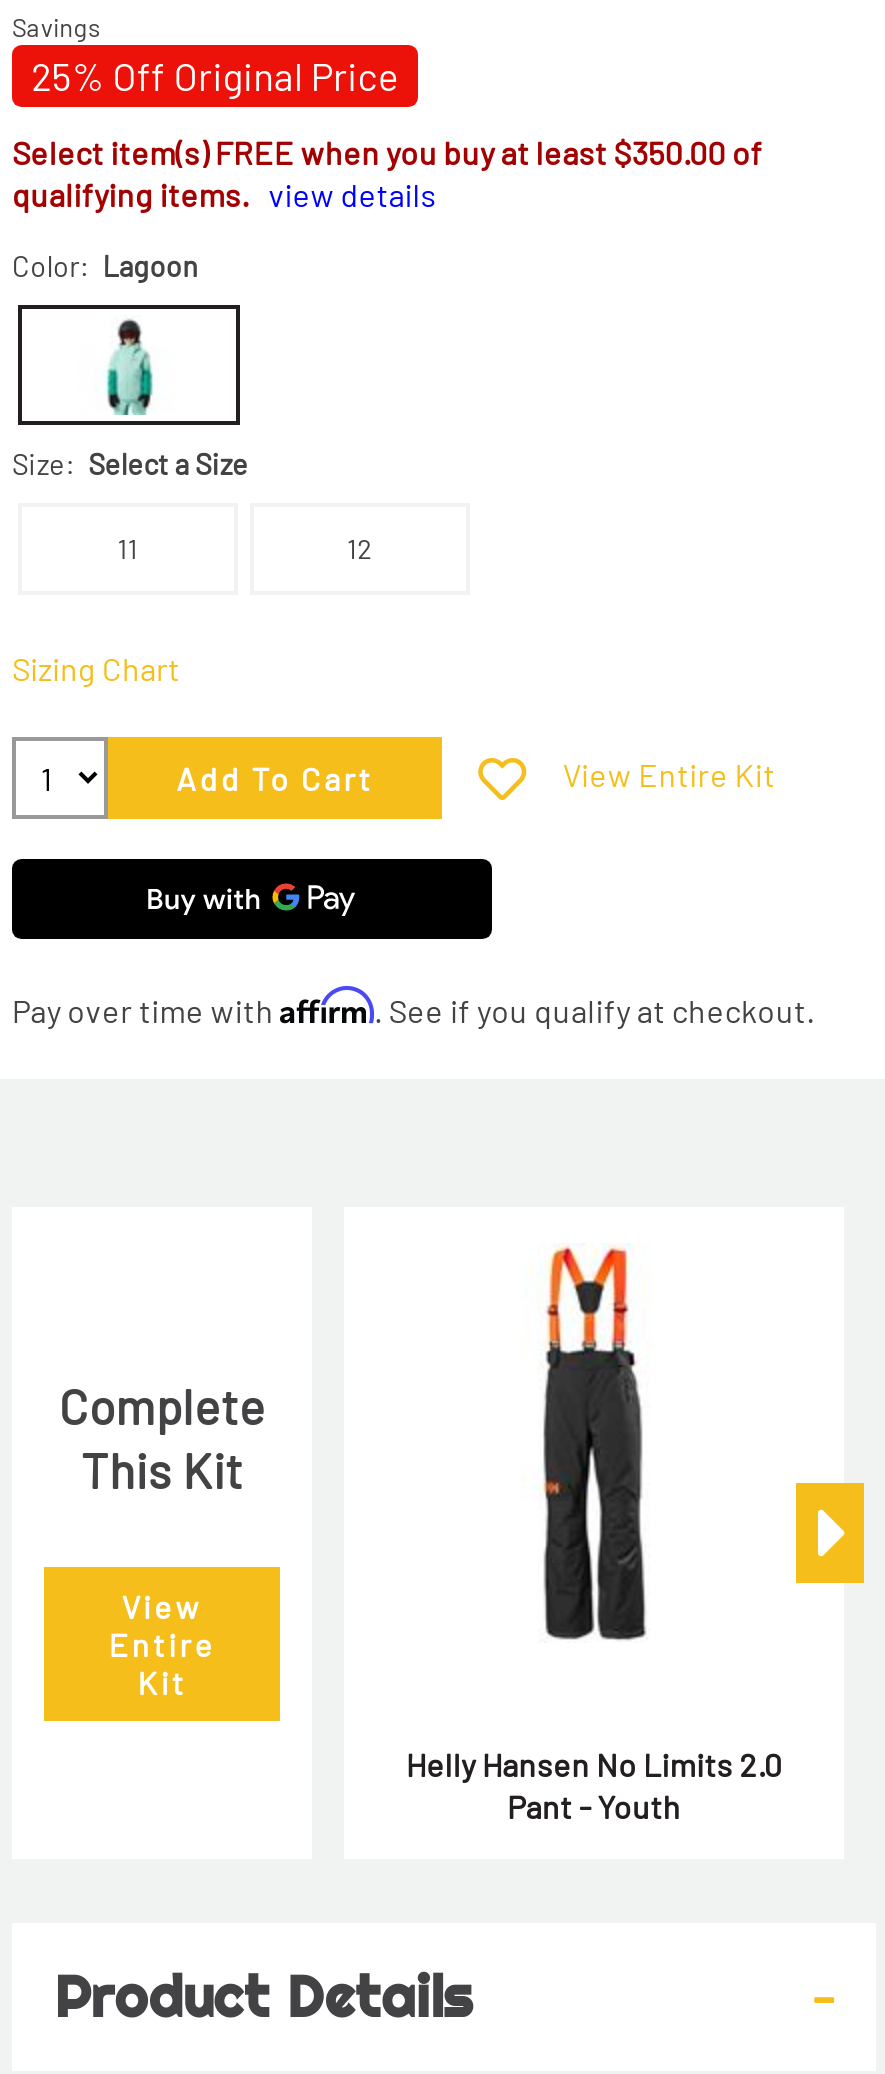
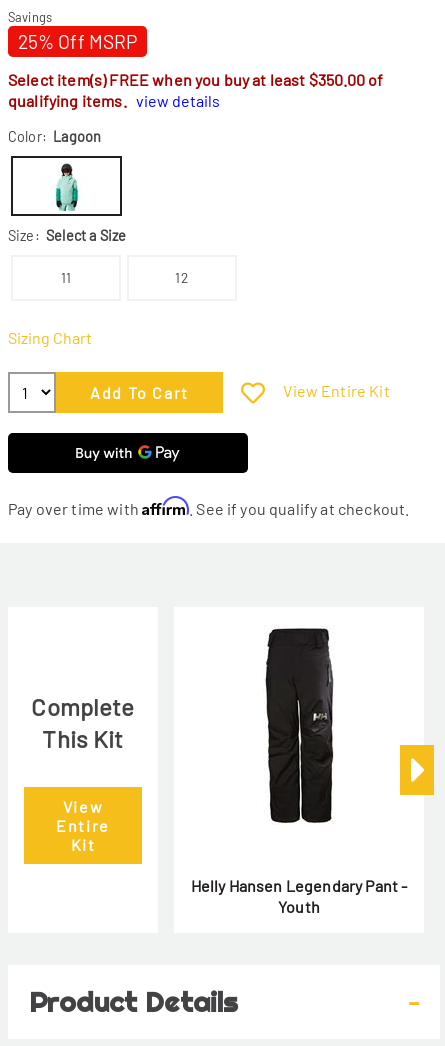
- 25% Off Original Price
+ 25% Off MSRP

- [image]
+ [image]

- Helly Hansen No Limits 2.0
- Pant - Youth
+ Helly Hansen Legendary Pant -
+ Youth
